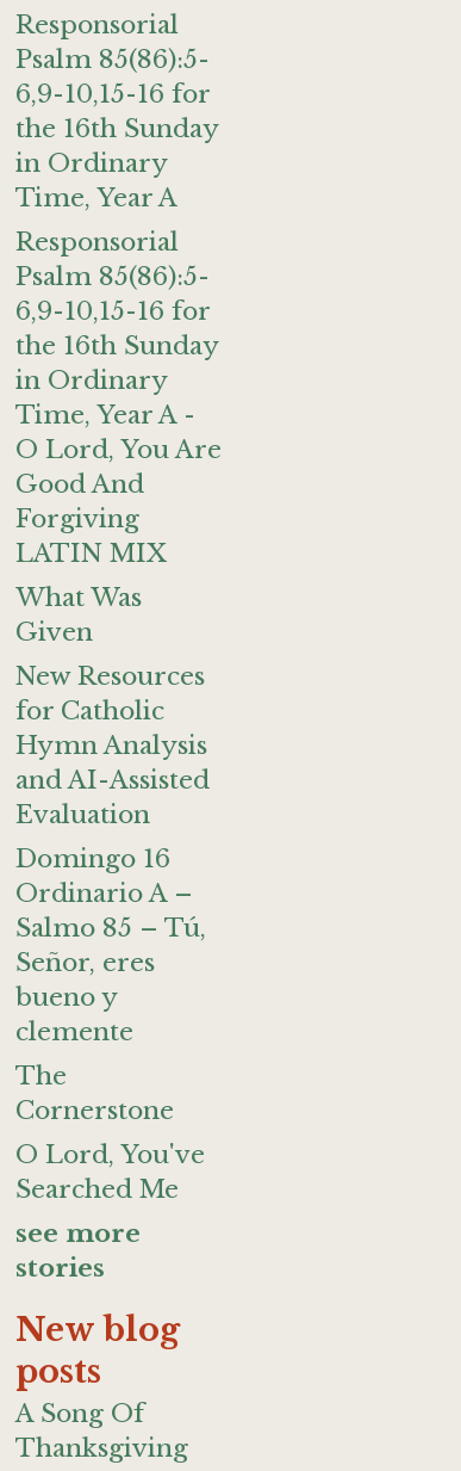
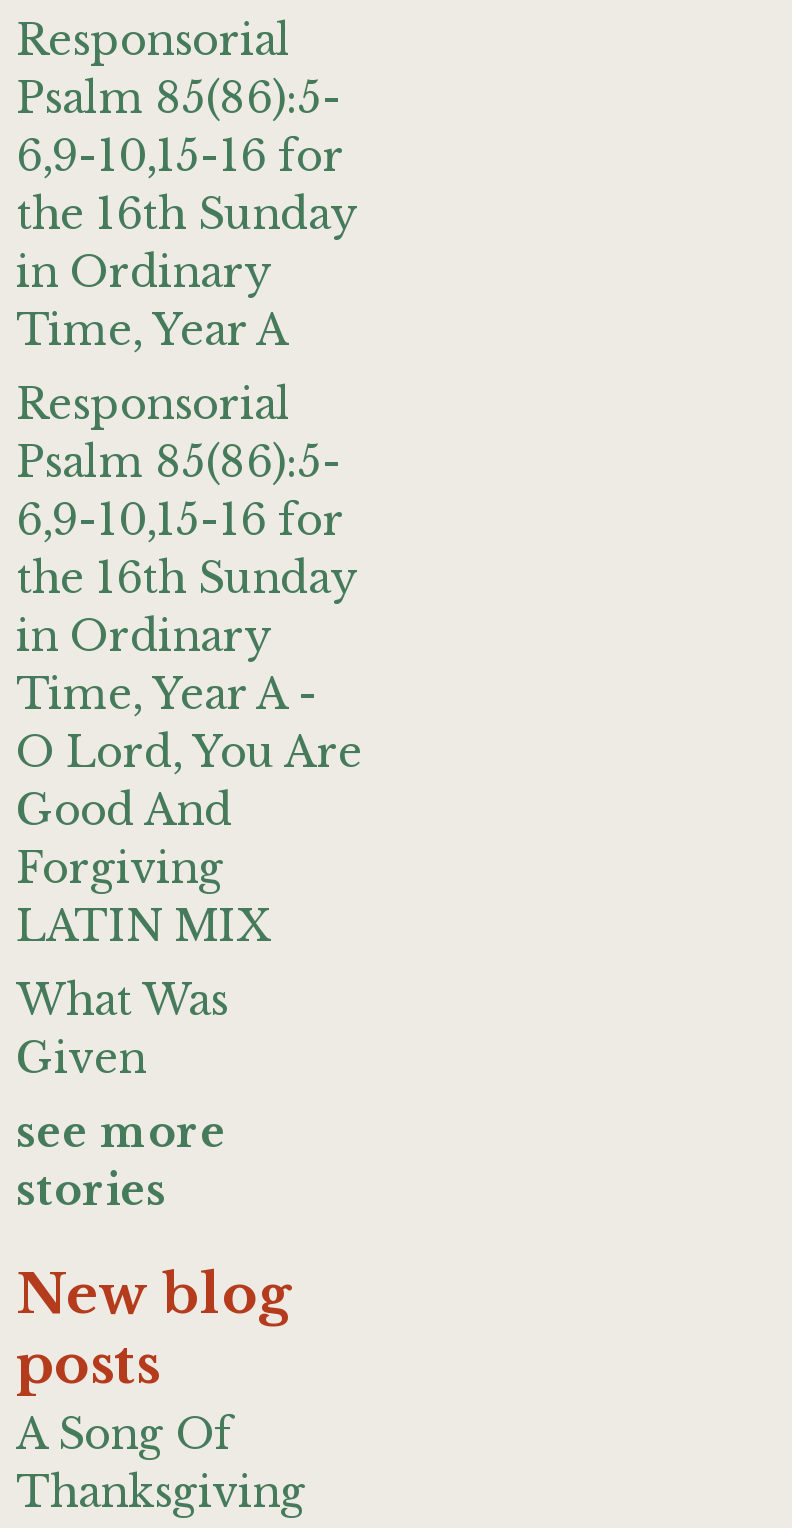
- New Resources
- for Catholic
- Hymn Analysis
- and AI-Assisted
- Evaluation
- Domingo 16
- Ordinario A –
- Salmo 85 – Tú,
- Señor, eres
- bueno y
- clemente
- The
- Cornerstone
- O Lord, You've
- Searched Me
